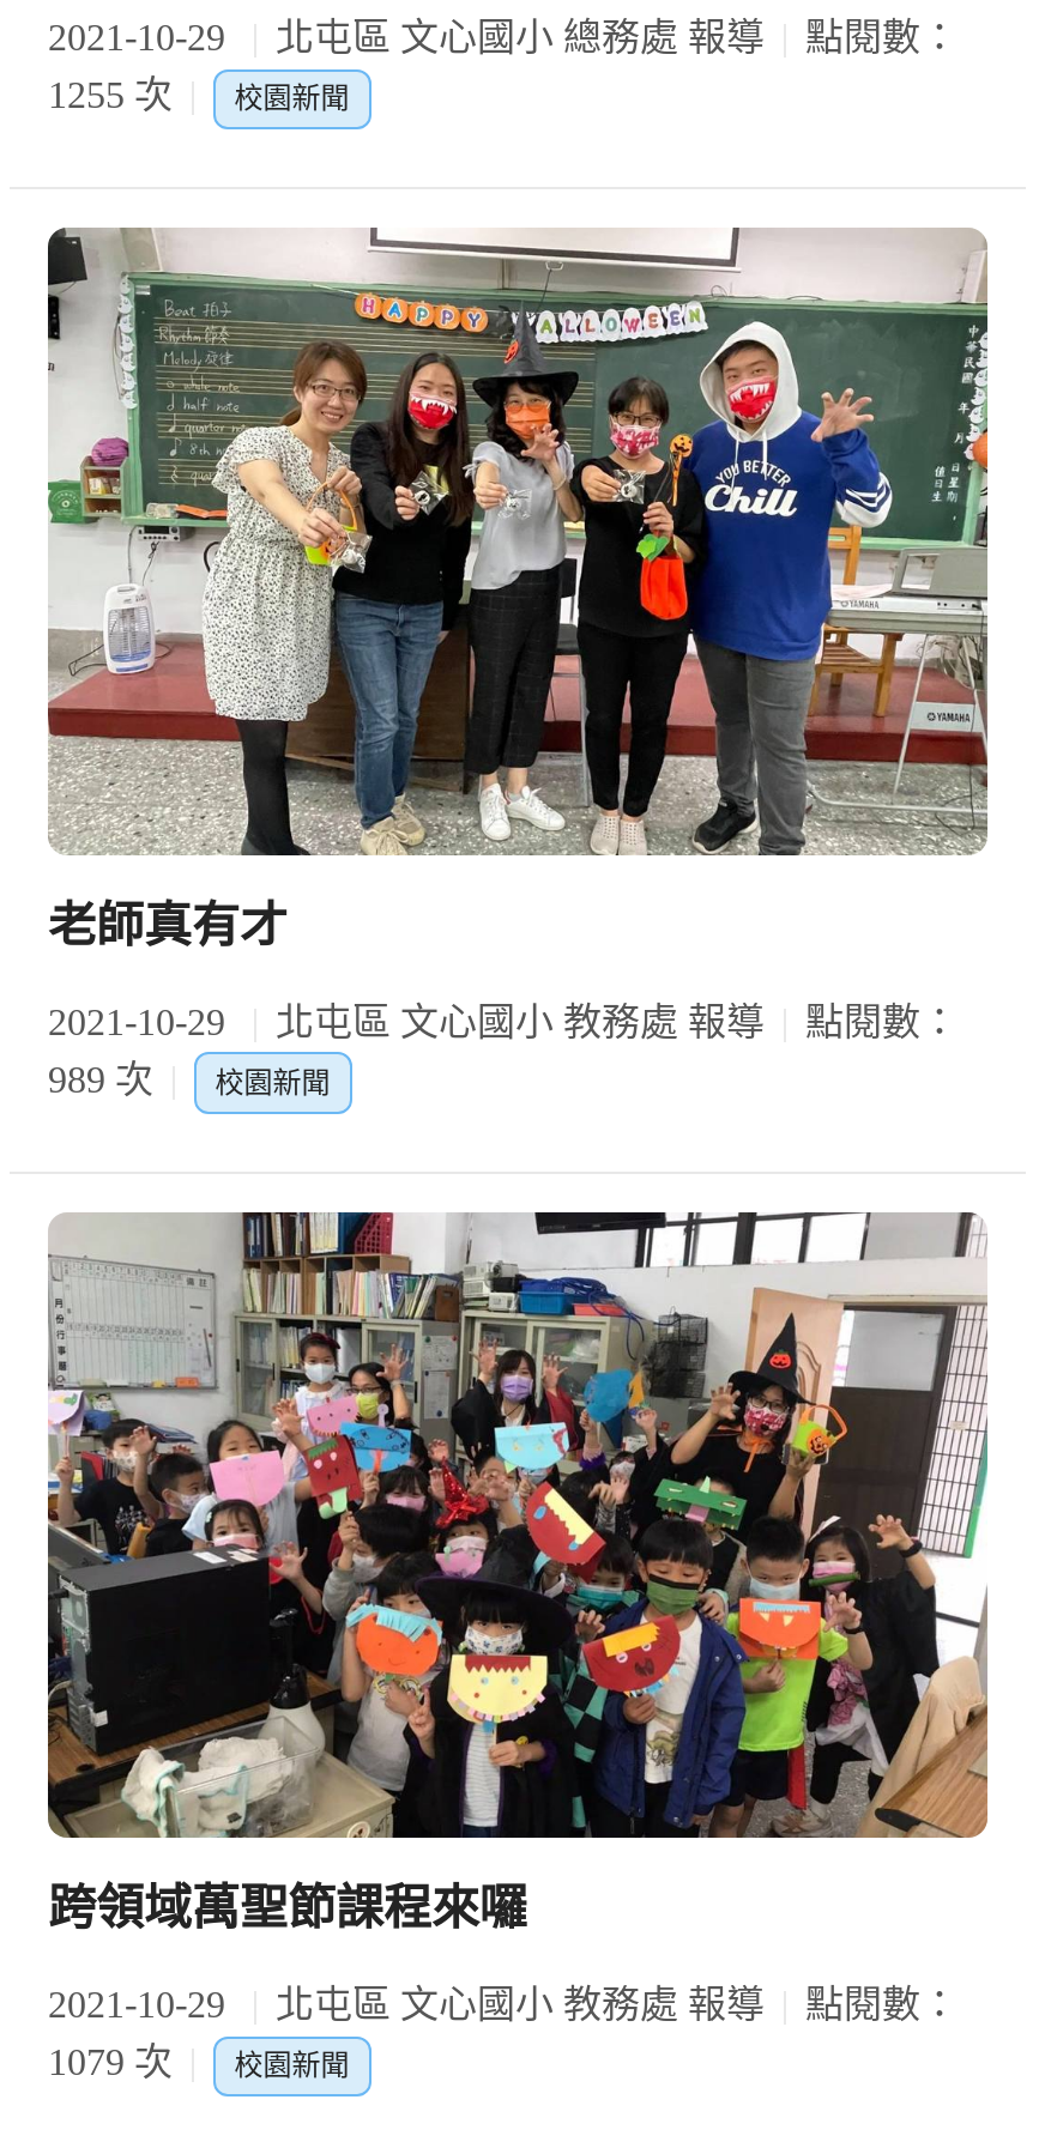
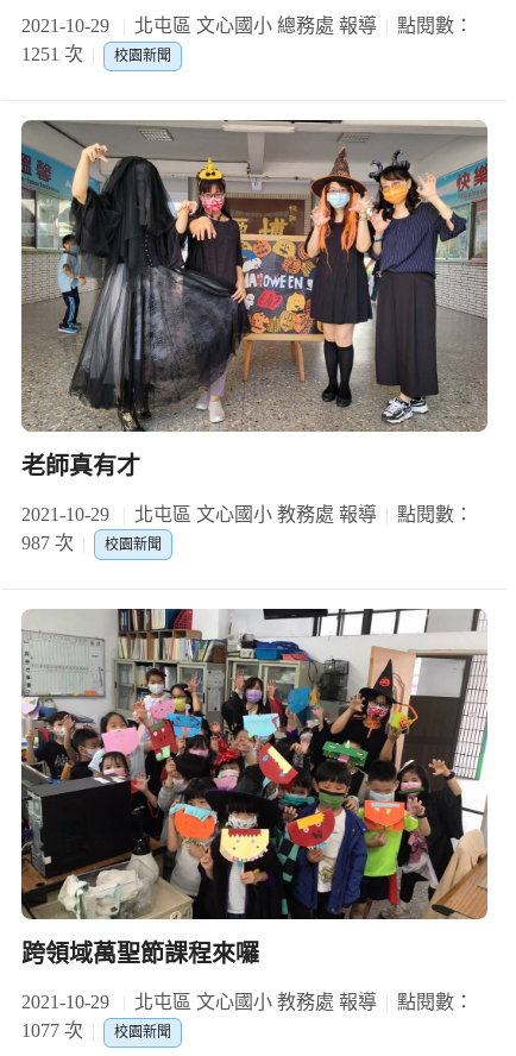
- 1255 次 校園新聞
+ 1251 次 校園新聞

- [image]
+ [image]

- 989 次 校園新聞
+ 987 次 校園新聞

- 1079 次 校園新聞
+ 1077 次 校園新聞
